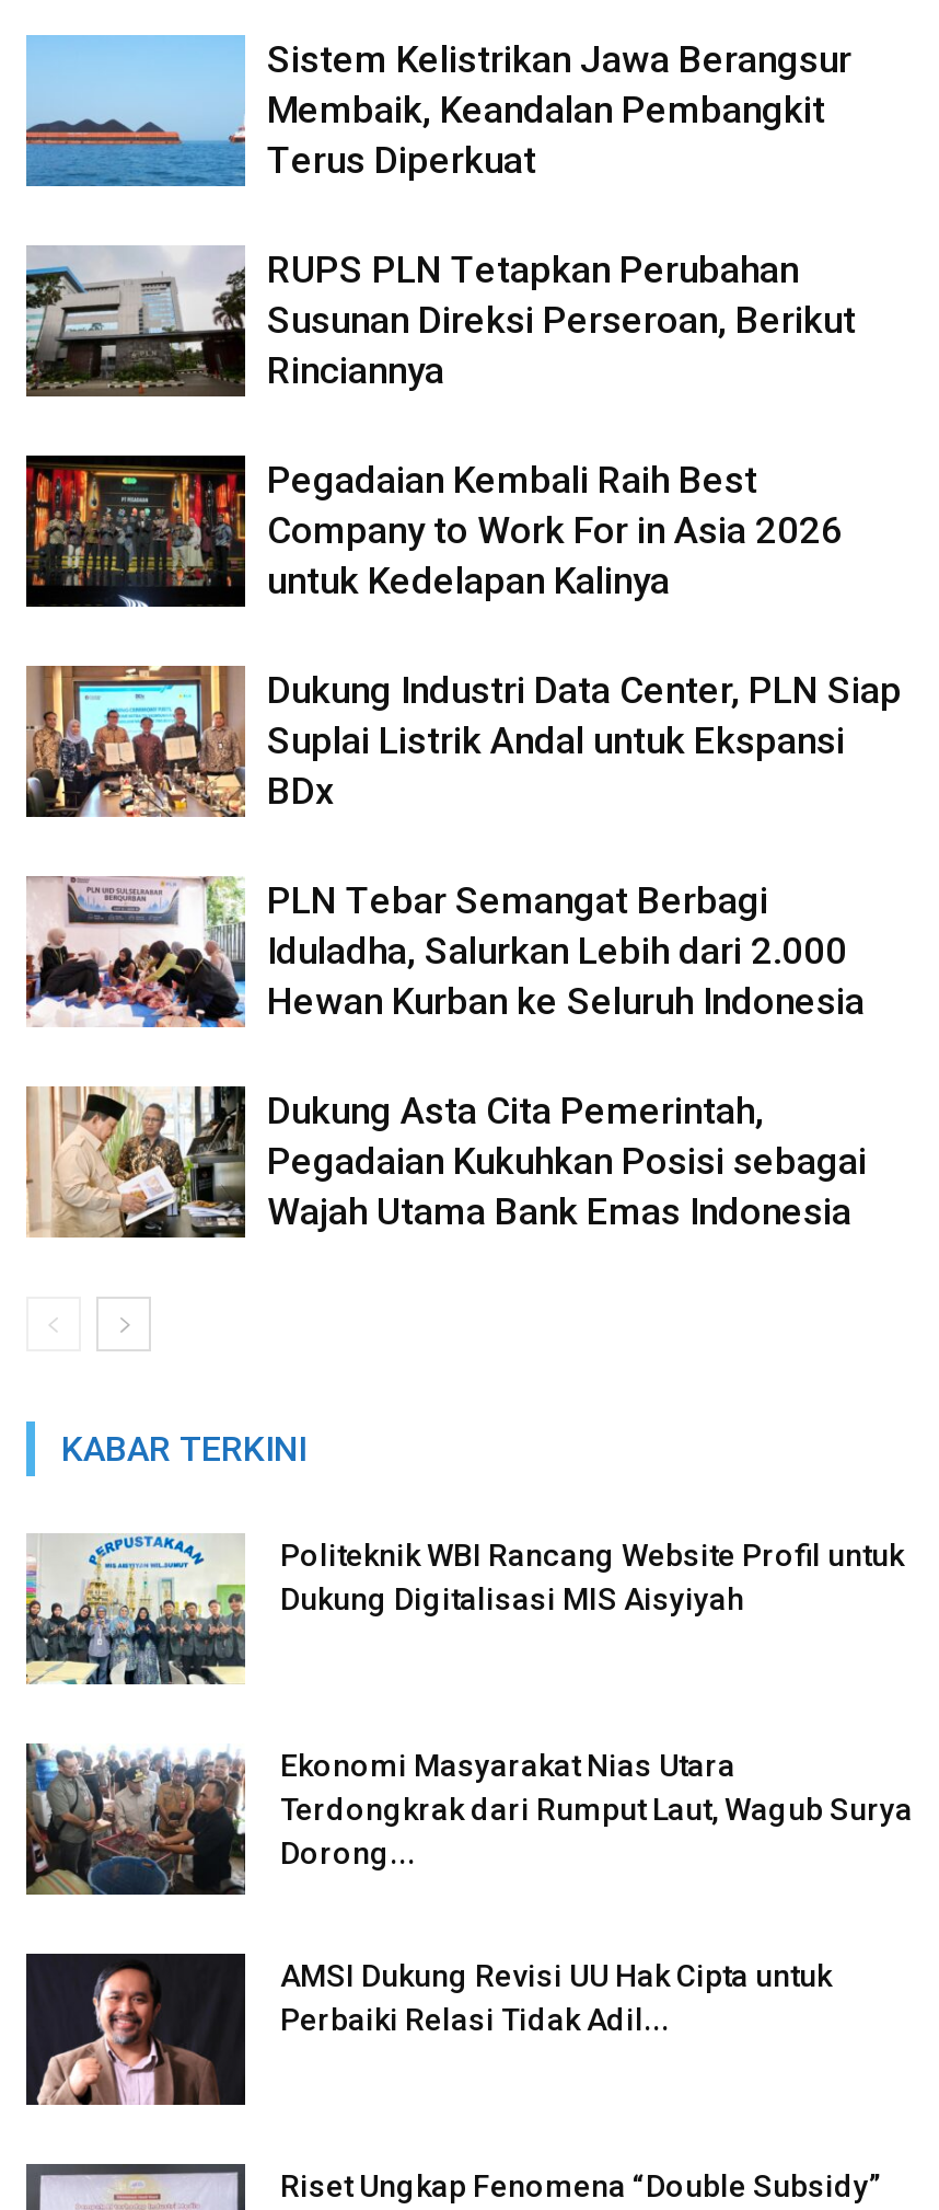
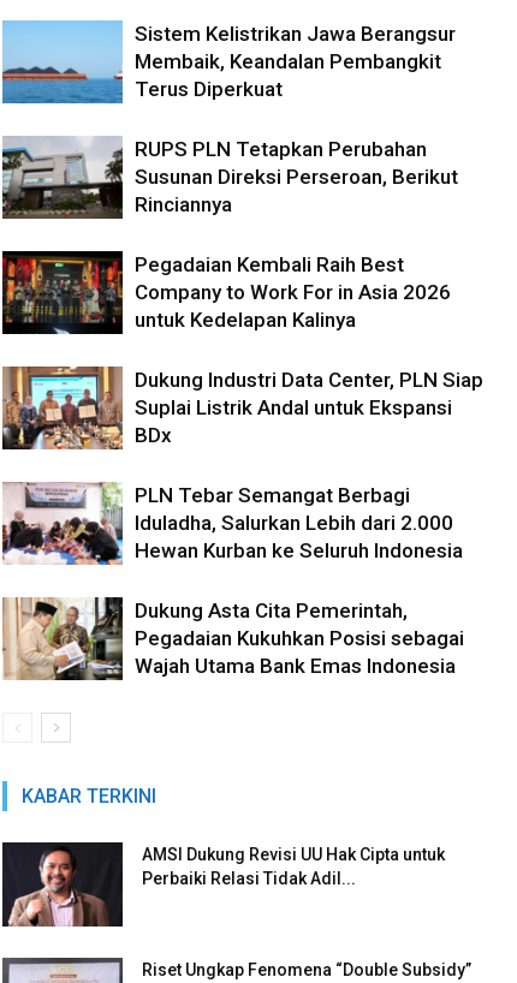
- [image]
- Politeknik WBI Rancang Website Profil untuk
- Dukung Digitalisasi MIS Aisyiyah

- [image]
- Ekonomi Masyarakat Nias Utara
- Terdongkrak dari Rumput Laut, Wagub Surya
- Dorong...
